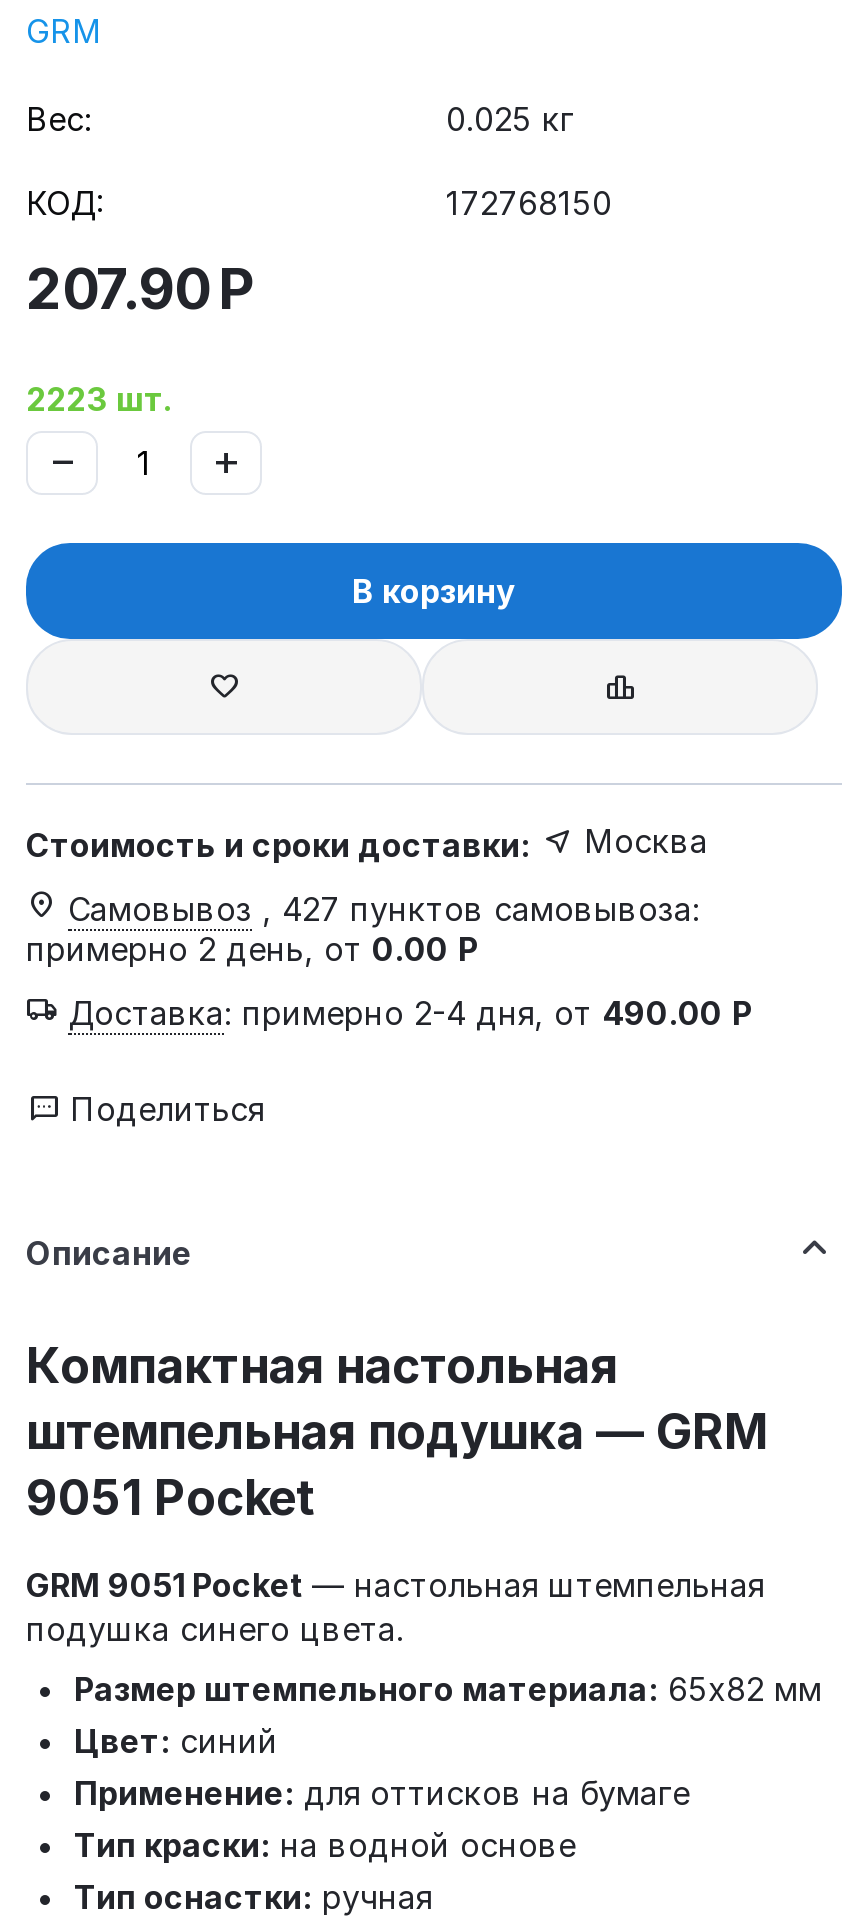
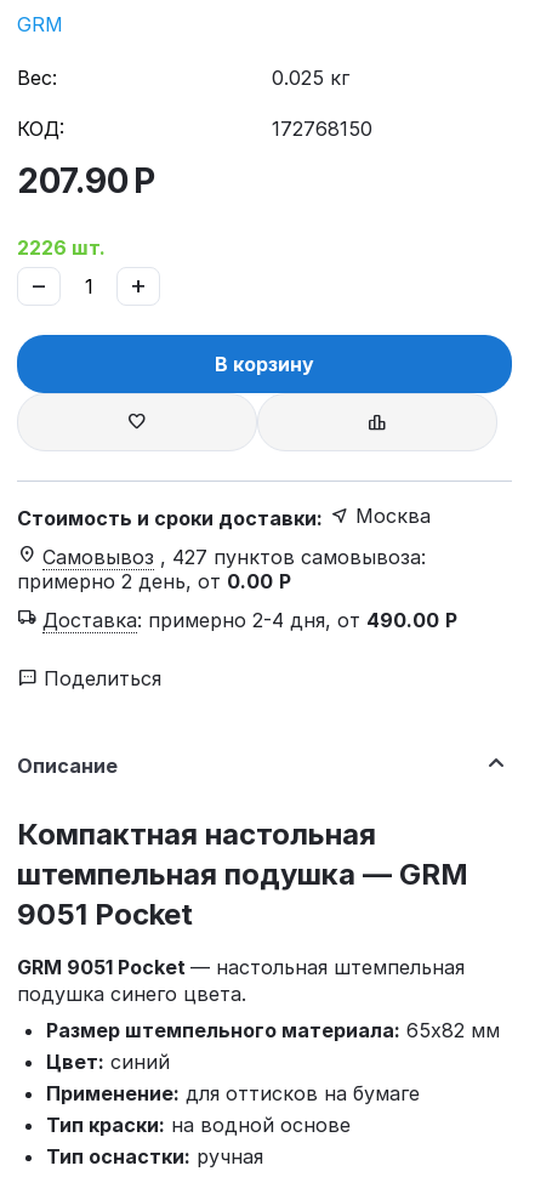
- 2223 шт.
+ 2226 шт.
